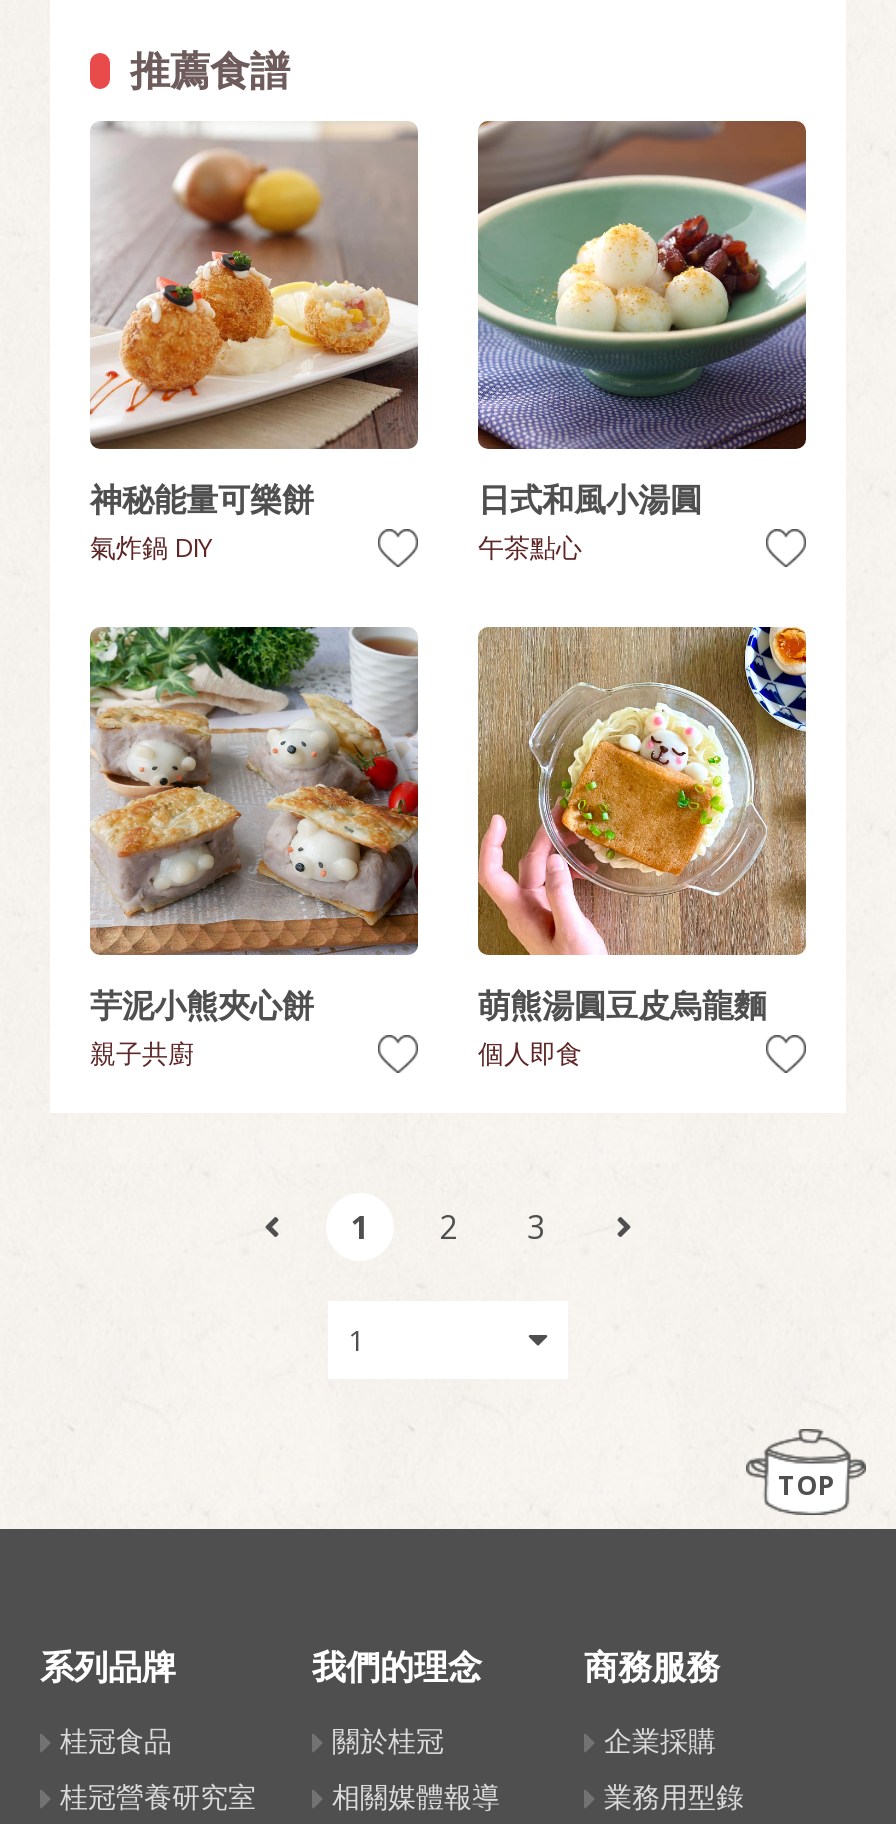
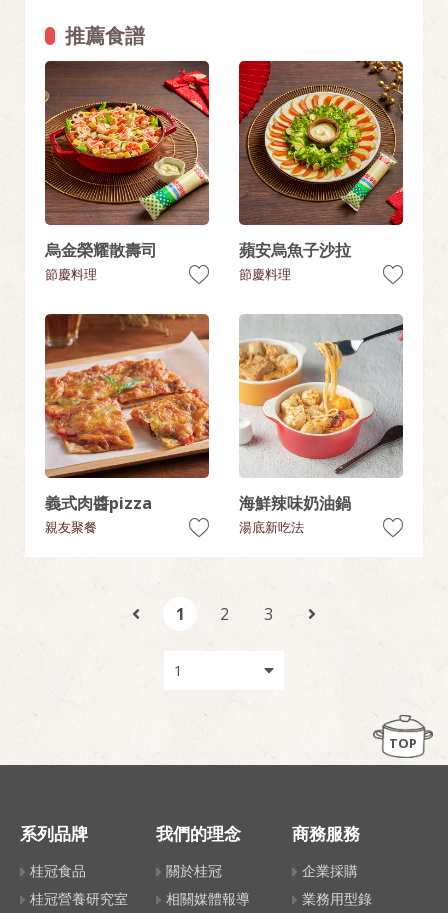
- [image]
- 神秘能量可樂餅
- 氣炸鍋 DIY
+ [image]
+ 烏金榮耀散壽司
+ 節慶料理

- [image]
- 日式和風小湯圓
- 午茶點心
+ [image]
+ 蘋安烏魚子沙拉
+ 節慶料理

- [image]
- 芋泥小熊夾心餅
- 親子共廚
+ [image]
+ 義式肉醬pizza
+ 親友聚餐

- [image]
- 萌熊湯圓豆皮烏龍麵
- 個人即食
+ [image]
+ 海鮮辣味奶油鍋
+ 湯底新吃法
